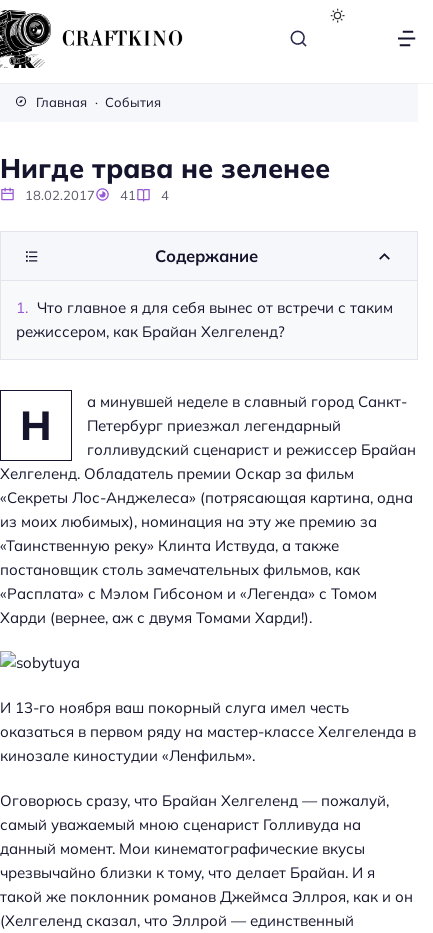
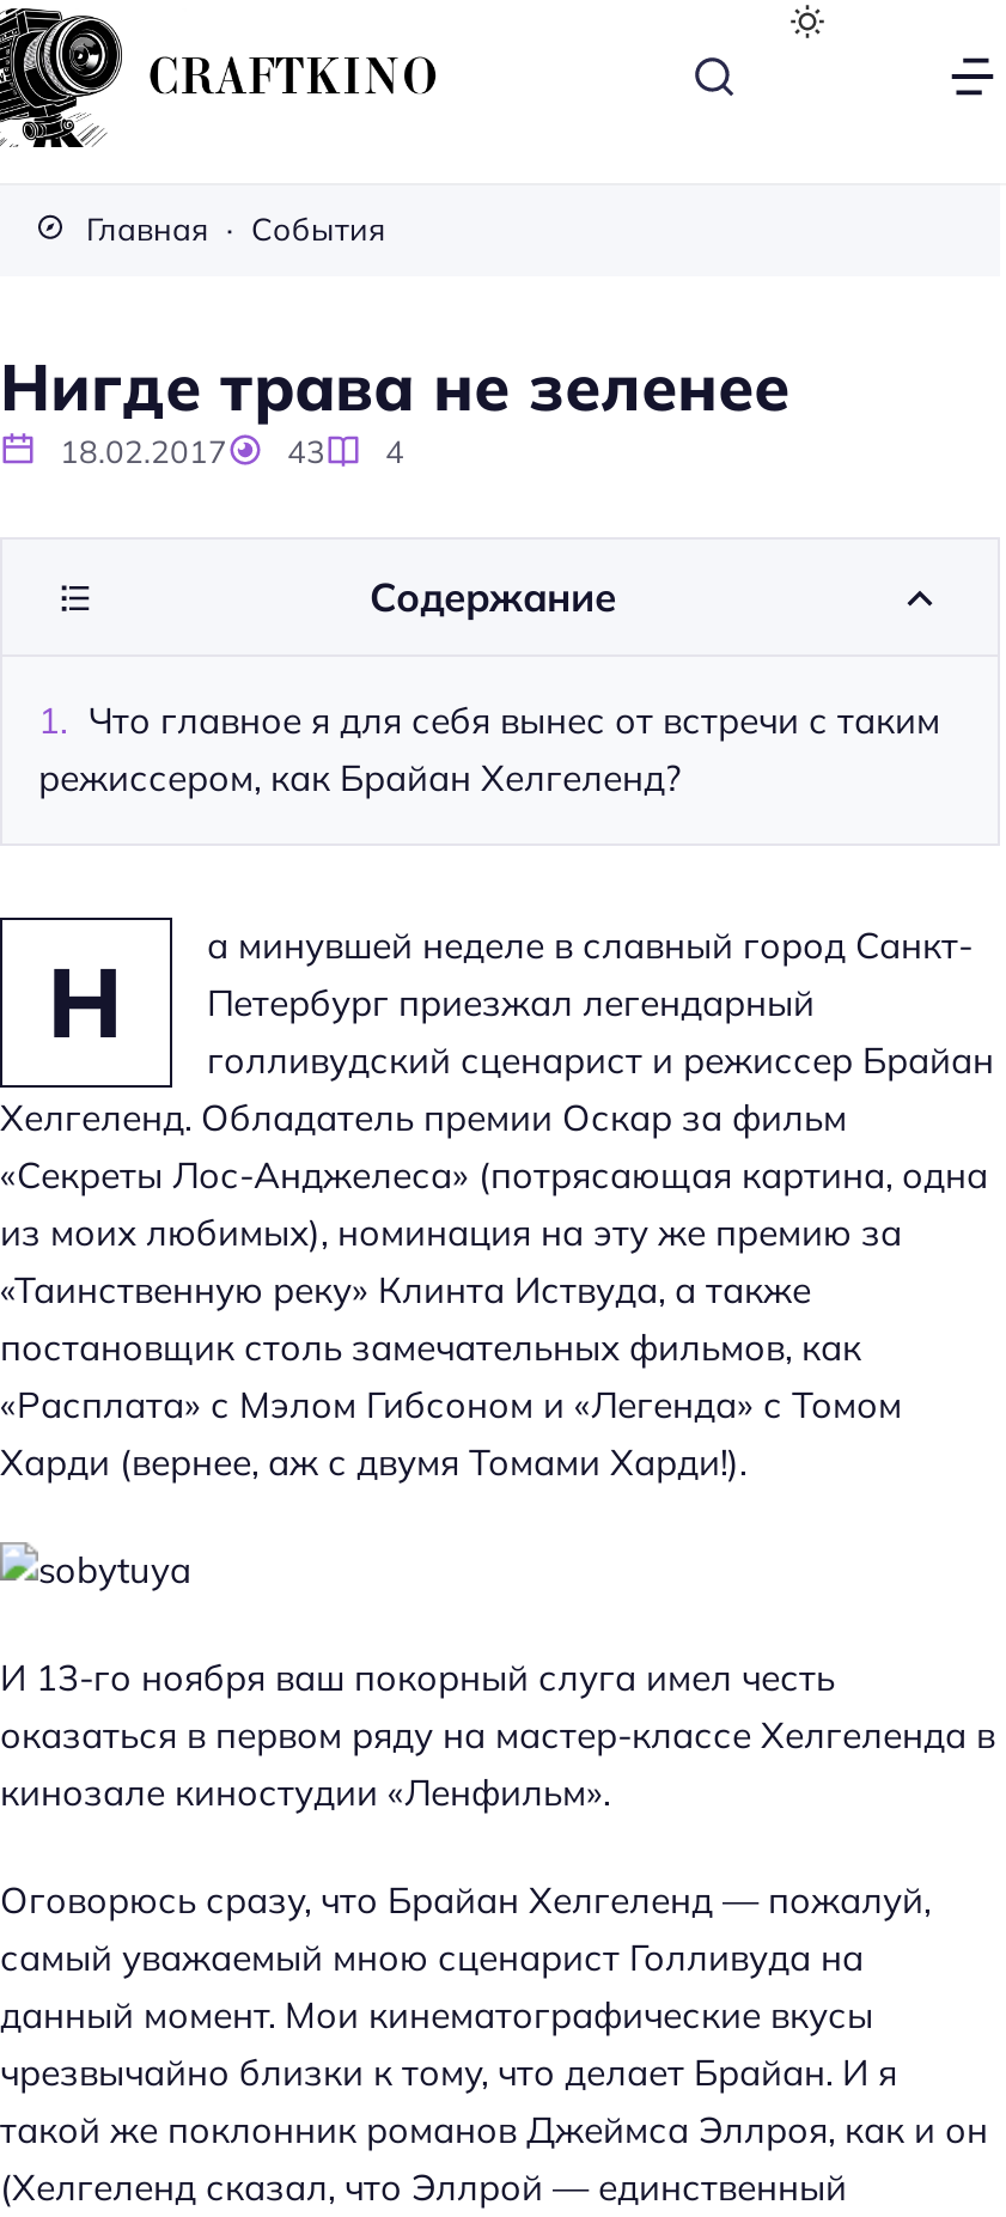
- 41
+ 43
